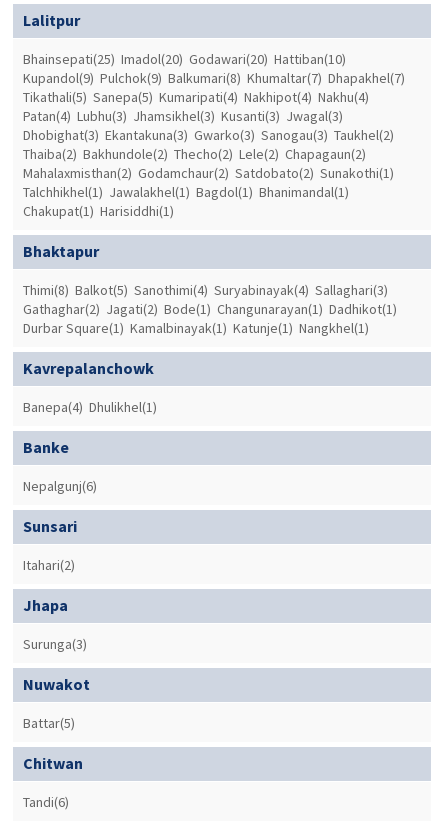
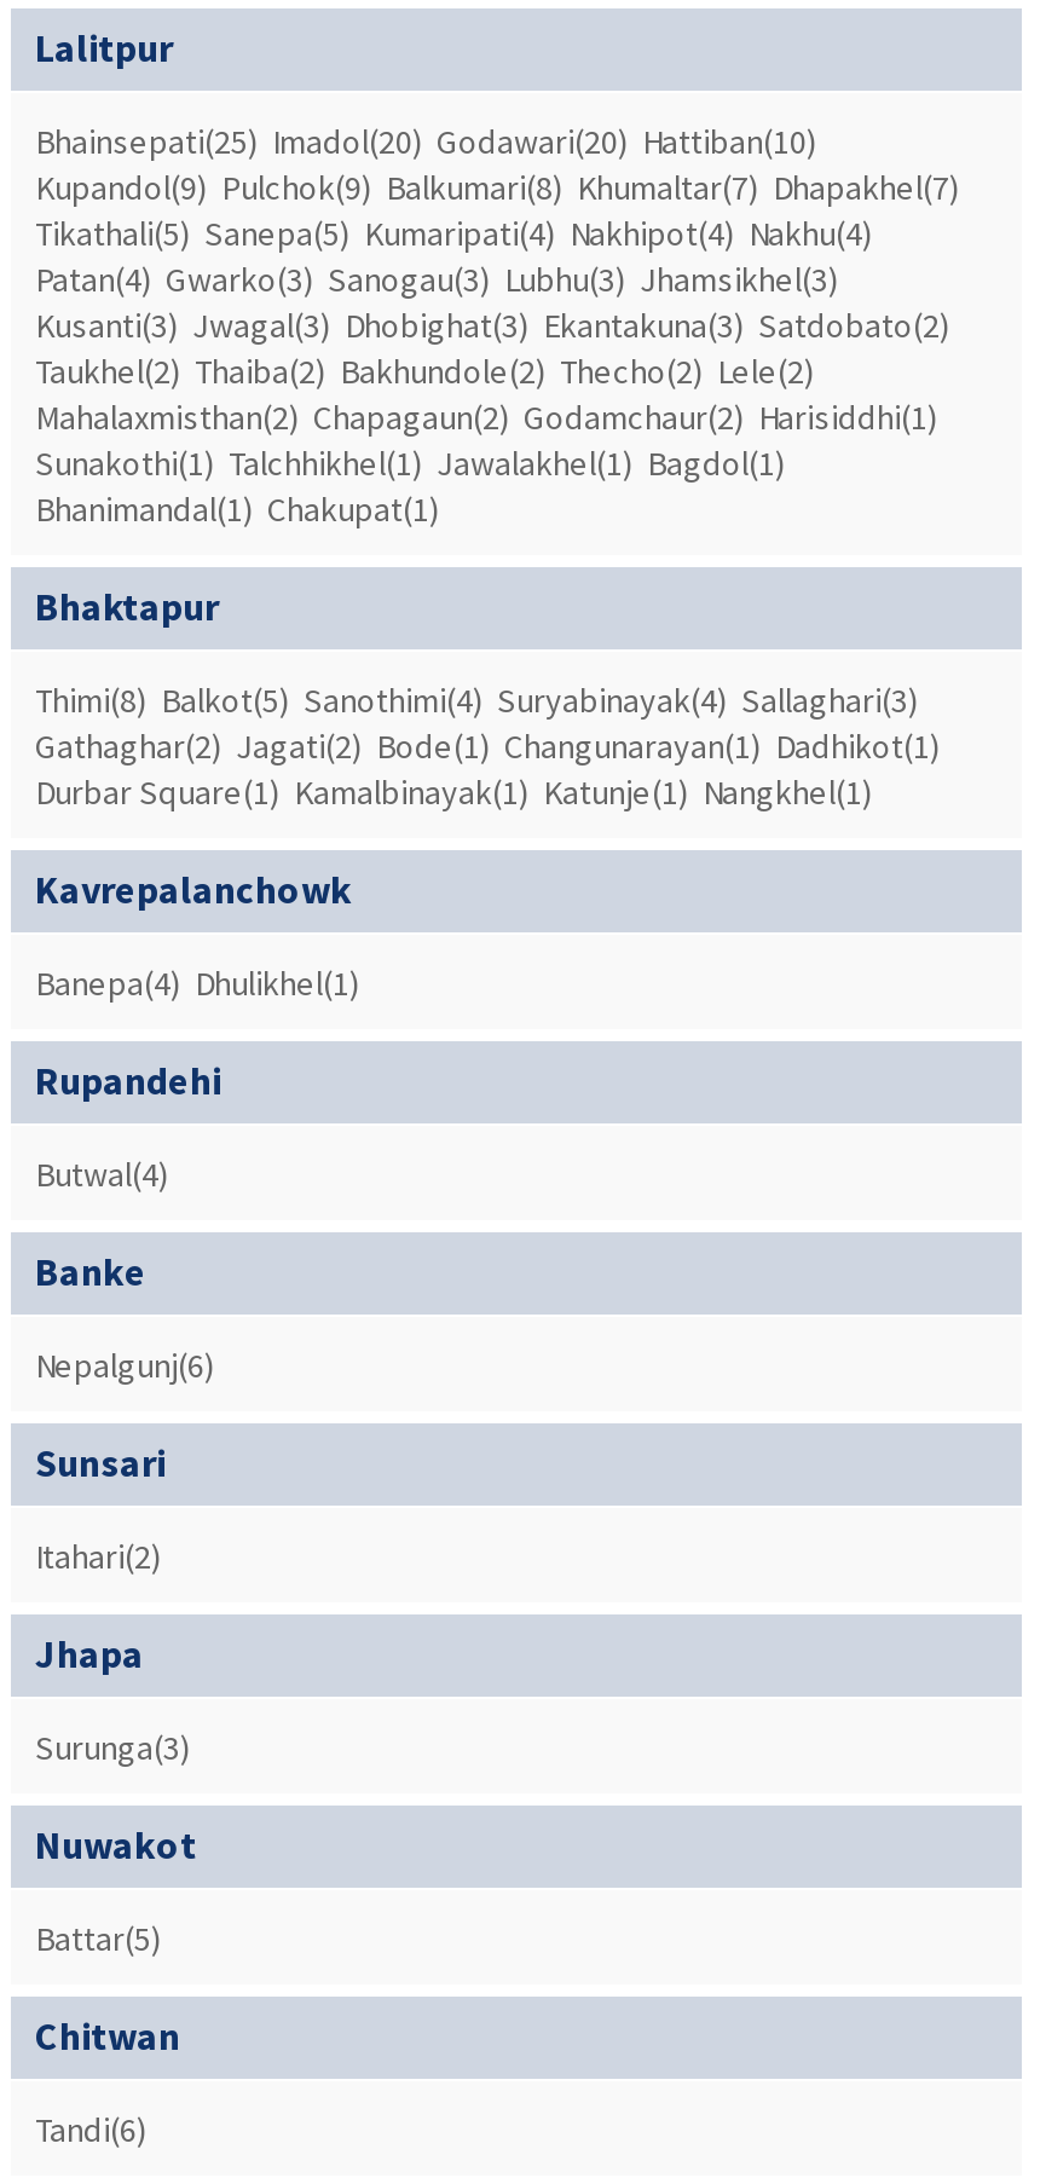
- Patan(4) Lubhu(3) Jhamsikhel(3) Kusanti(3) Jwagal(3)
- Dhobighat(3) Ekantakuna(3) Gwarko(3) Sanogau(3) Taukhel(2)
- Thaiba(2) Bakhundole(2) Thecho(2) Lele(2) Chapagaun(2)
- Mahalaxmisthan(2) Godamchaur(2) Satdobato(2) Sunakothi(1)
- Talchhikhel(1) Jawalakhel(1) Bagdol(1) Bhanimandal(1)
- Chakupat(1) Harisiddhi(1)
+ Patan(4) Gwarko(3) Sanogau(3) Lubhu(3) Jhamsikhel(3)
+ Kusanti(3) Jwagal(3) Dhobighat(3) Ekantakuna(3) Satdobato(2)
+ Taukhel(2) Thaiba(2) Bakhundole(2) Thecho(2) Lele(2)
+ Mahalaxmisthan(2) Chapagaun(2) Godamchaur(2) Harisiddhi(1)
+ Sunakothi(1) Talchhikhel(1) Jawalakhel(1) Bagdol(1)
+ Bhanimandal(1) Chakupat(1)

+ Rupandehi
+ Butwal(4)
